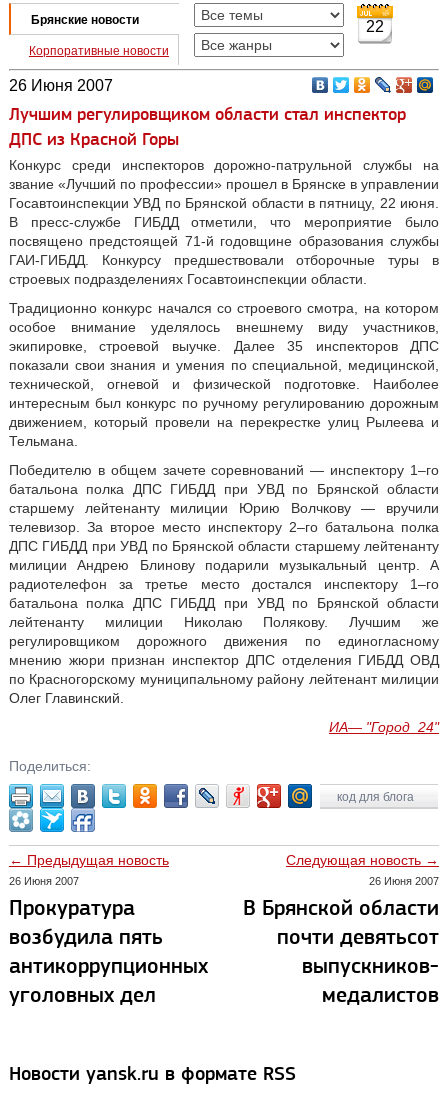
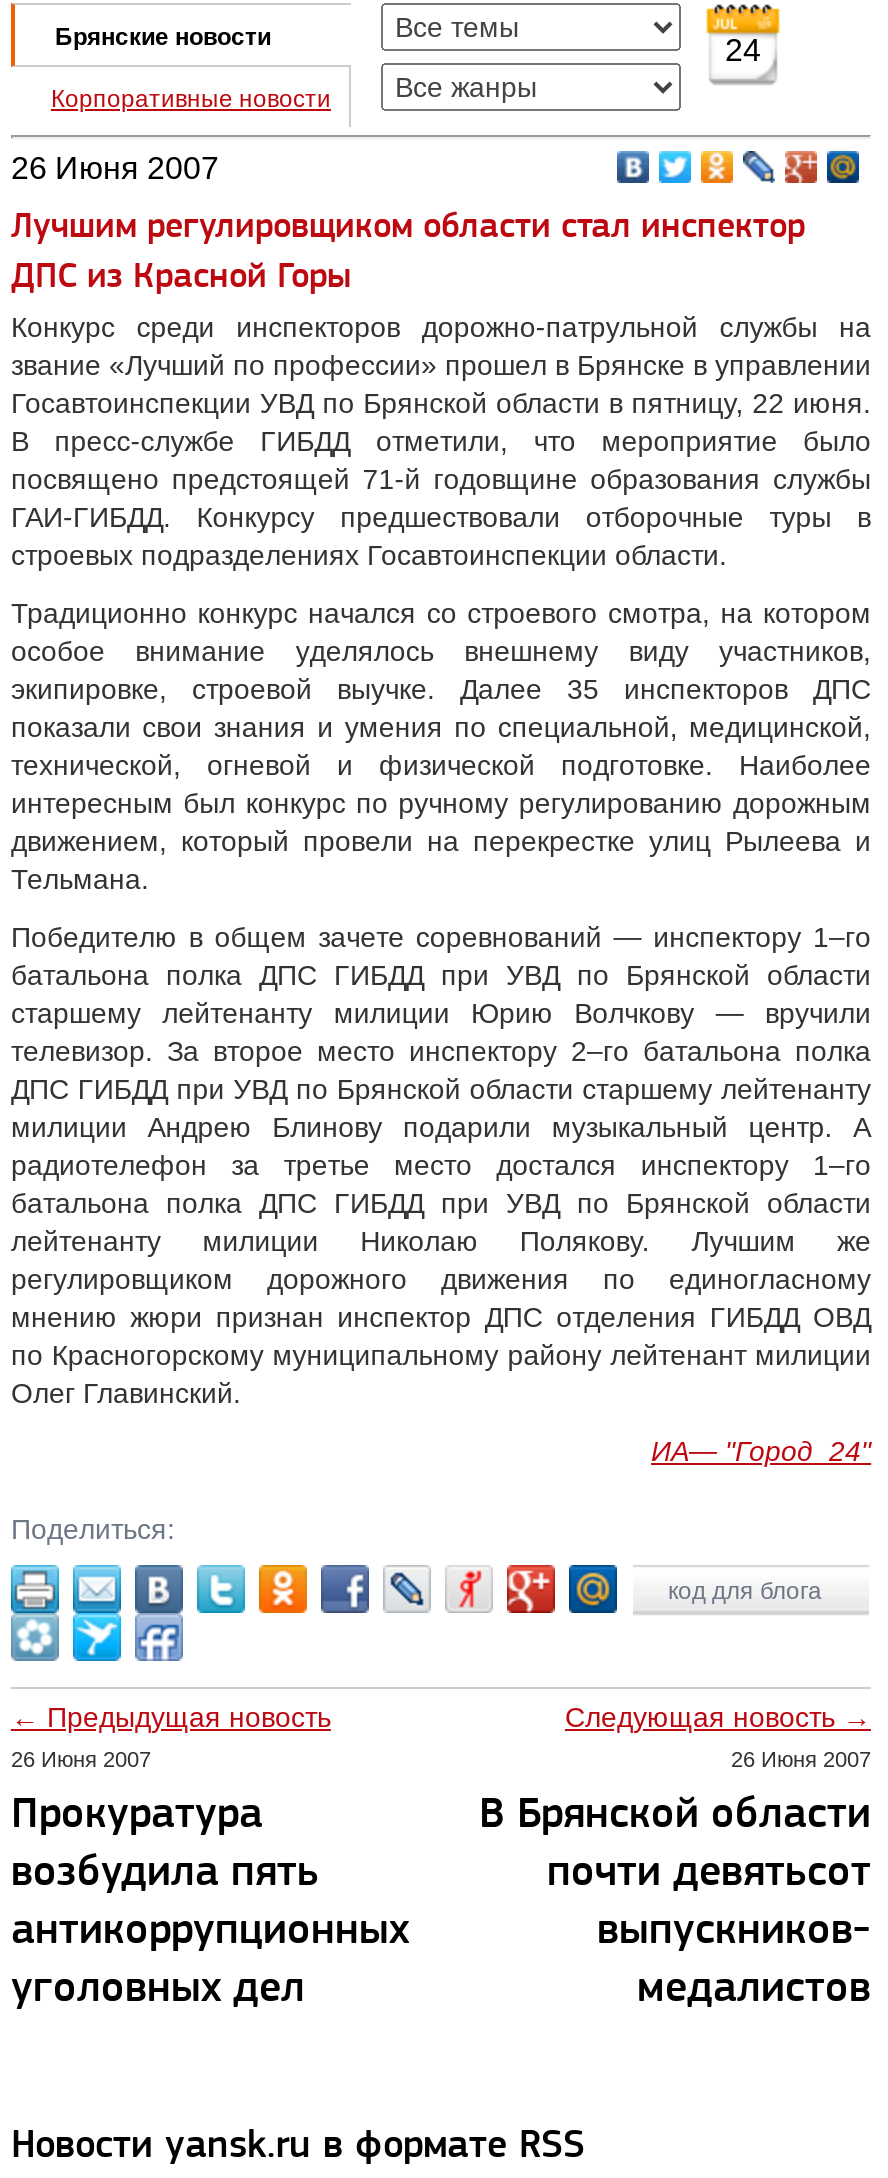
- 22
+ 24
